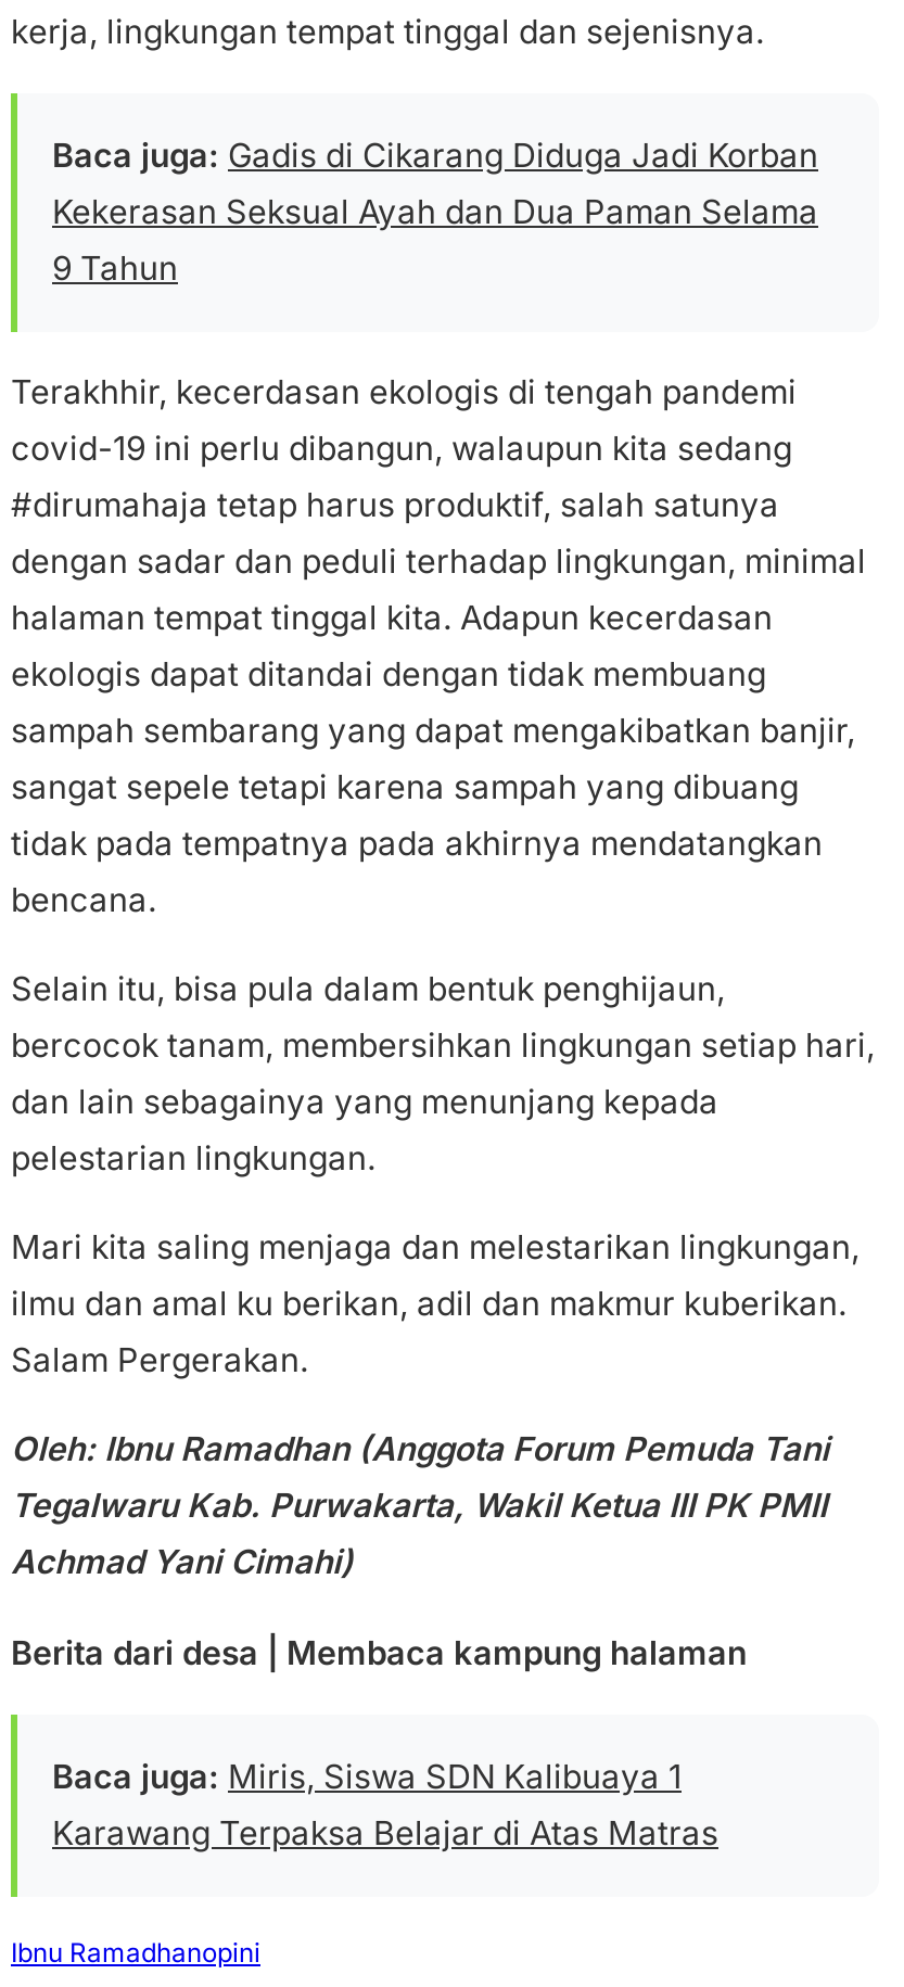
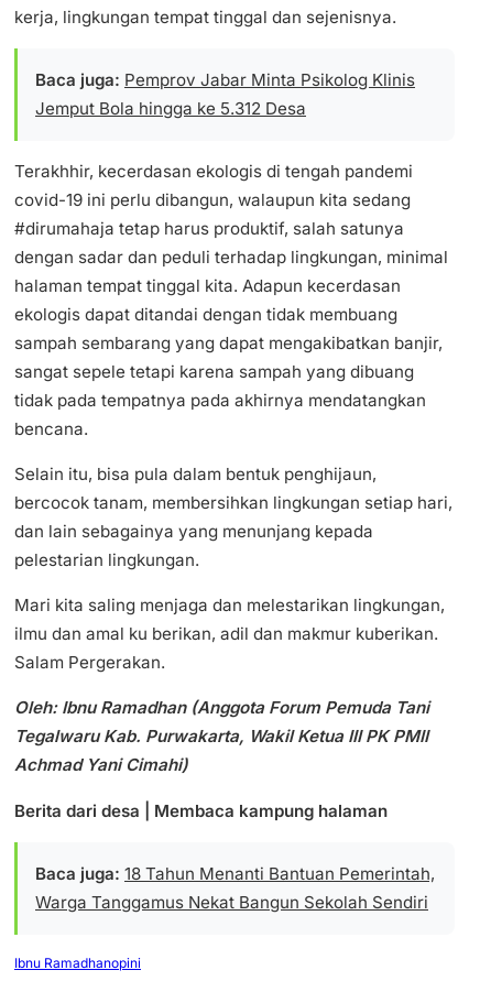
- Baca juga: Gadis di Cikarang Diduga Jadi Korban
- Kekerasan Seksual Ayah dan Dua Paman Selama
- 9 Tahun
+ Baca juga: Pemprov Jabar Minta Psikolog Klinis
+ Jemput Bola hingga ke 5.312 Desa

- Baca juga: Miris, Siswa SDN Kalibuaya 1
- Karawang Terpaksa Belajar di Atas Matras
+ Baca juga: 18 Tahun Menanti Bantuan Pemerintah,
+ Warga Tanggamus Nekat Bangun Sekolah Sendiri
